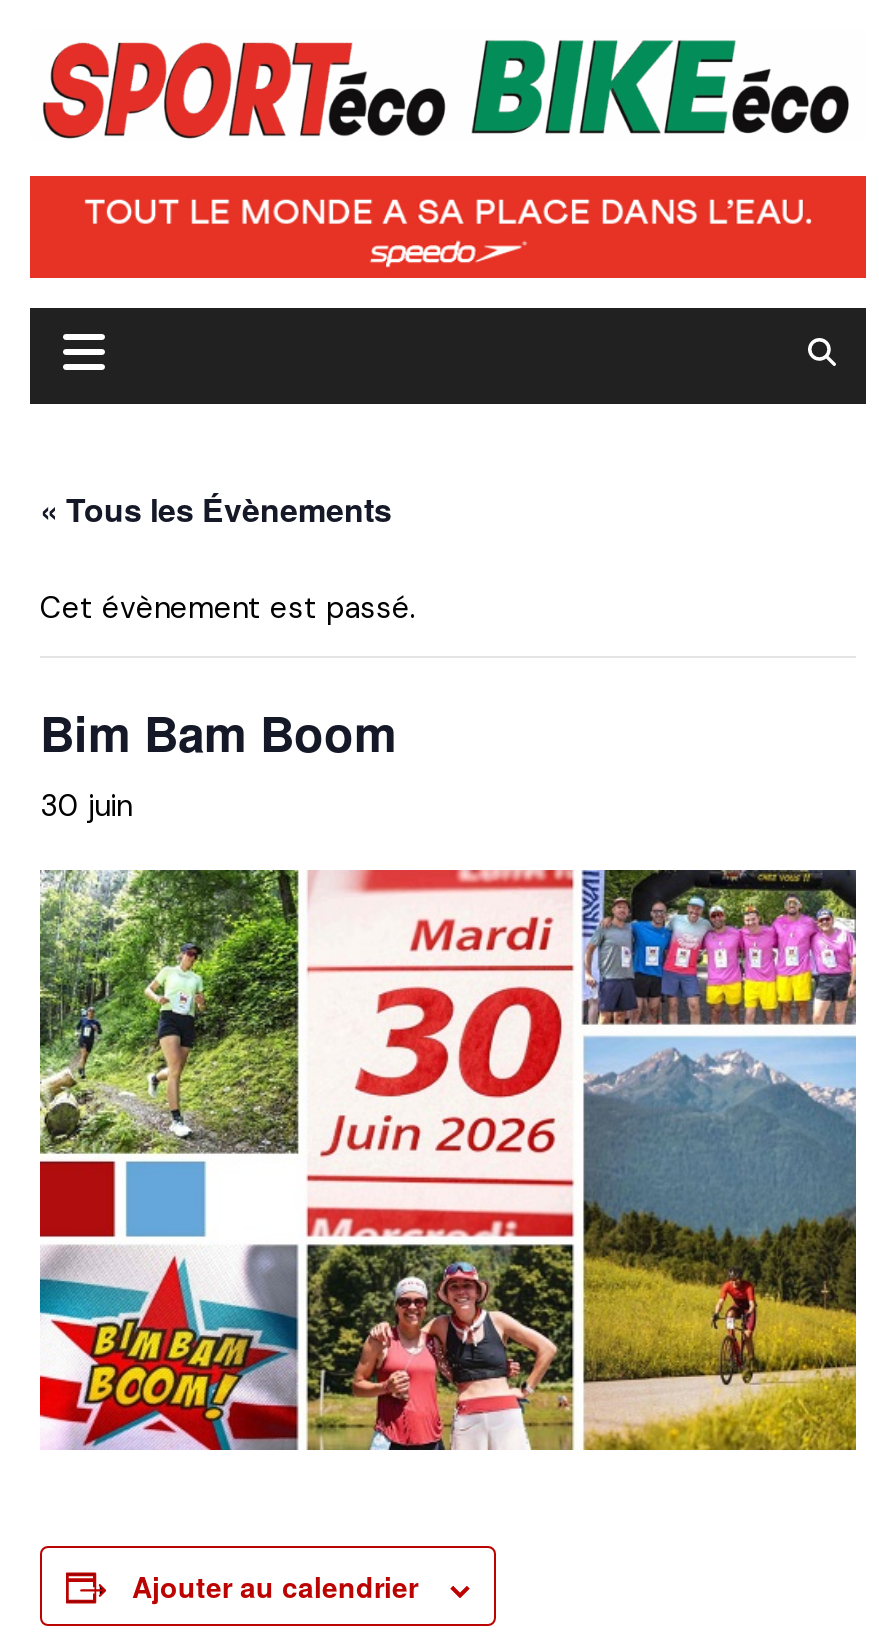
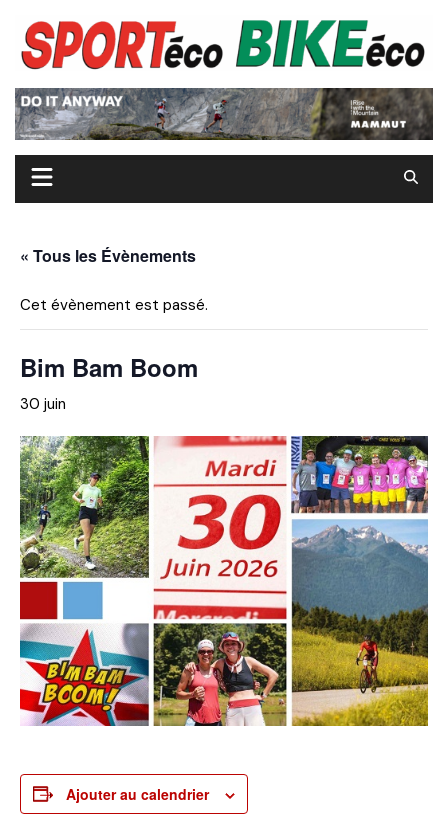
- [image]
+ [image]
